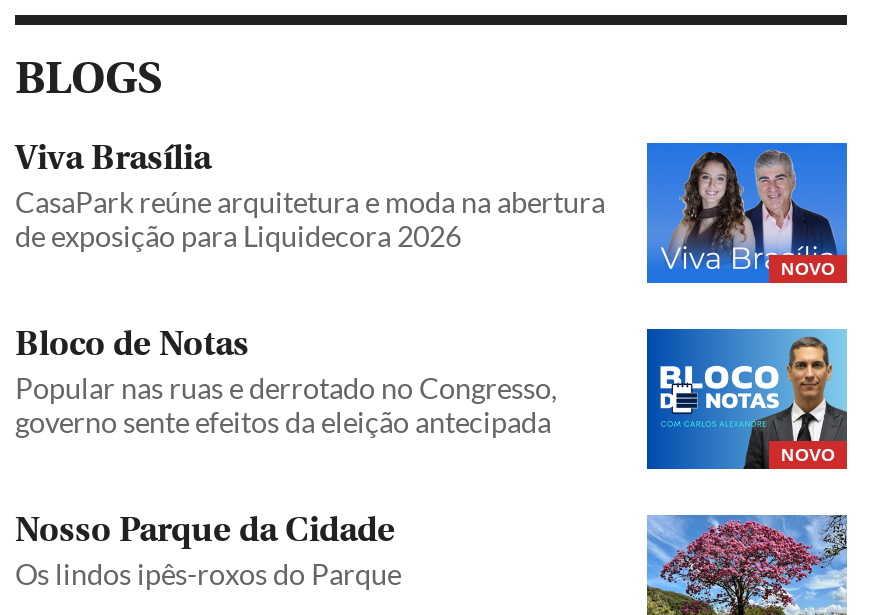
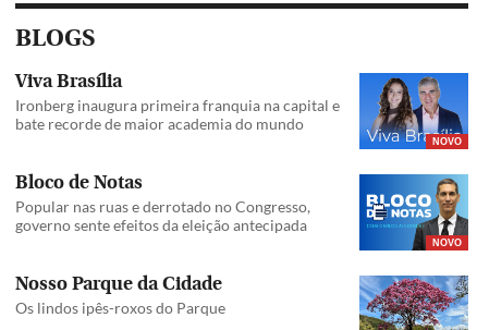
- CasaPark reúne arquitetura e moda na abertura
- de exposição para Liquidecora 2026
+ Ironberg inaugura primeira franquia na capital e
+ bate recorde de maior academia do mundo
